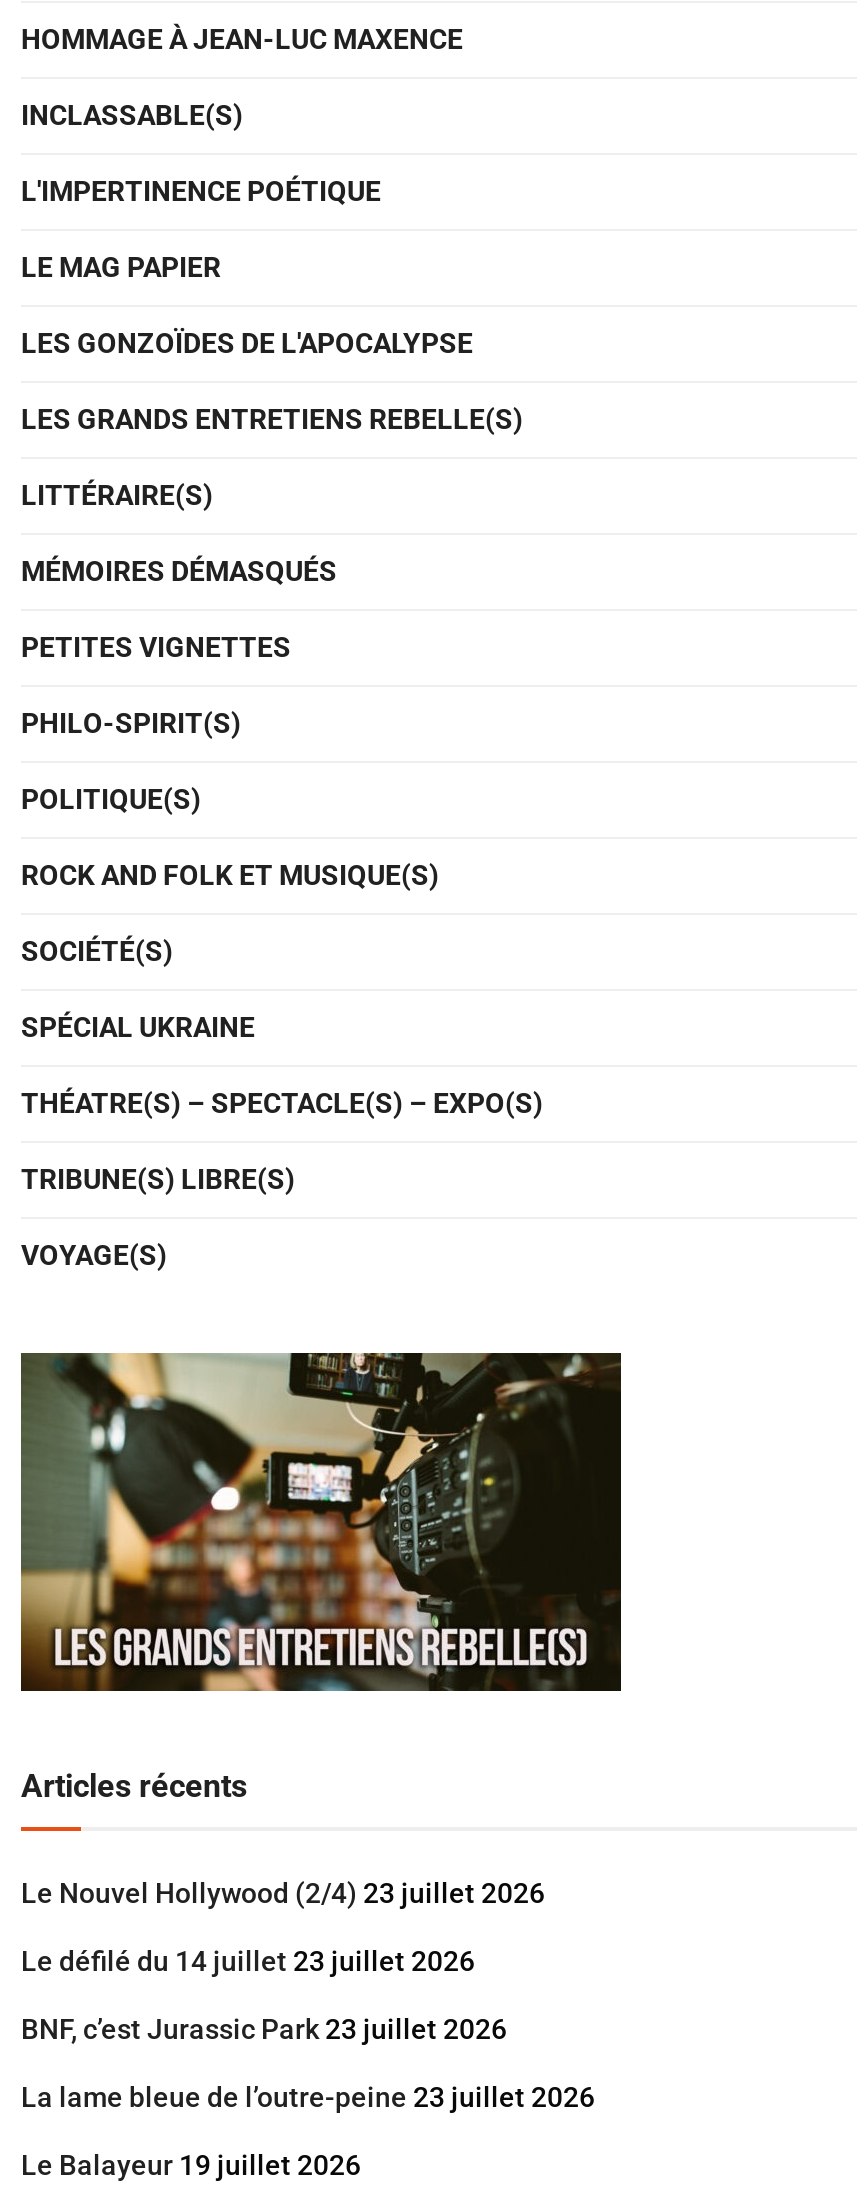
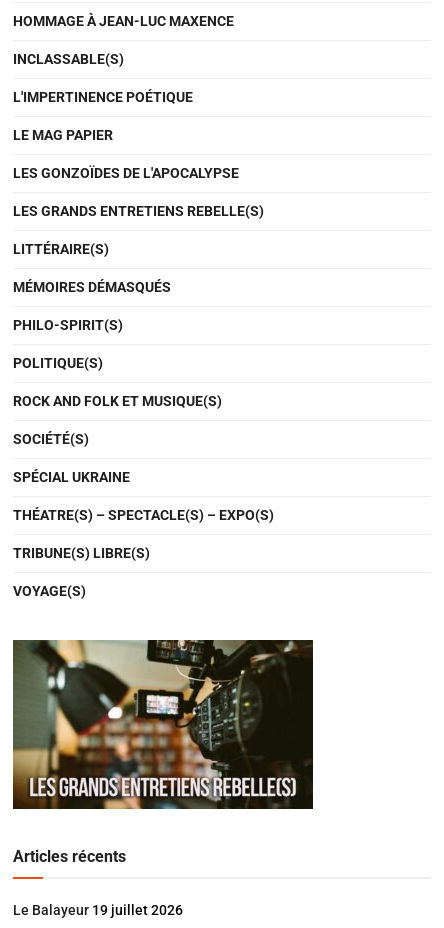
- PETITES VIGNETTES

- Le Nouvel Hollywood (2/4) 23 juillet 2026
- Le défilé du 14 juillet 23 juillet 2026
- BNF, c’est Jurassic Park 23 juillet 2026
- La lame bleue de l’outre-peine 23 juillet 2026
